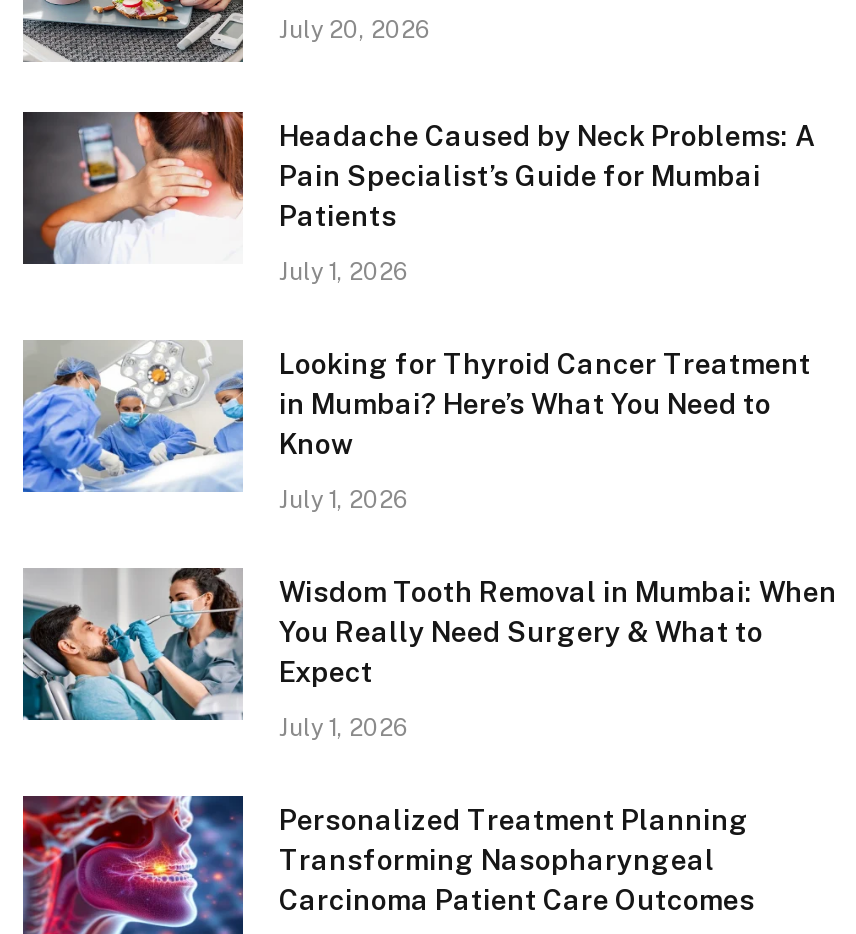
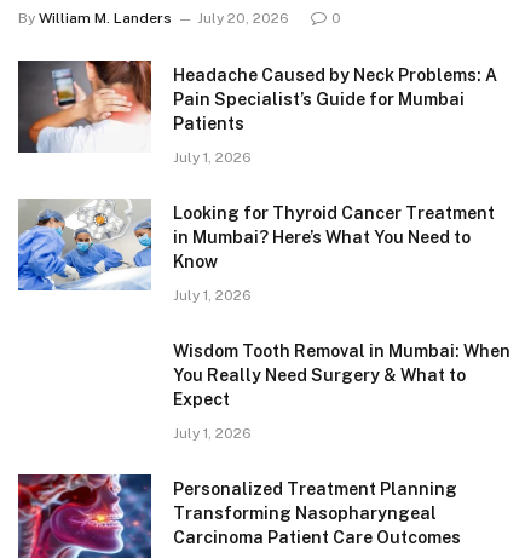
+ By William M. Landers

+ 0

- [image]
